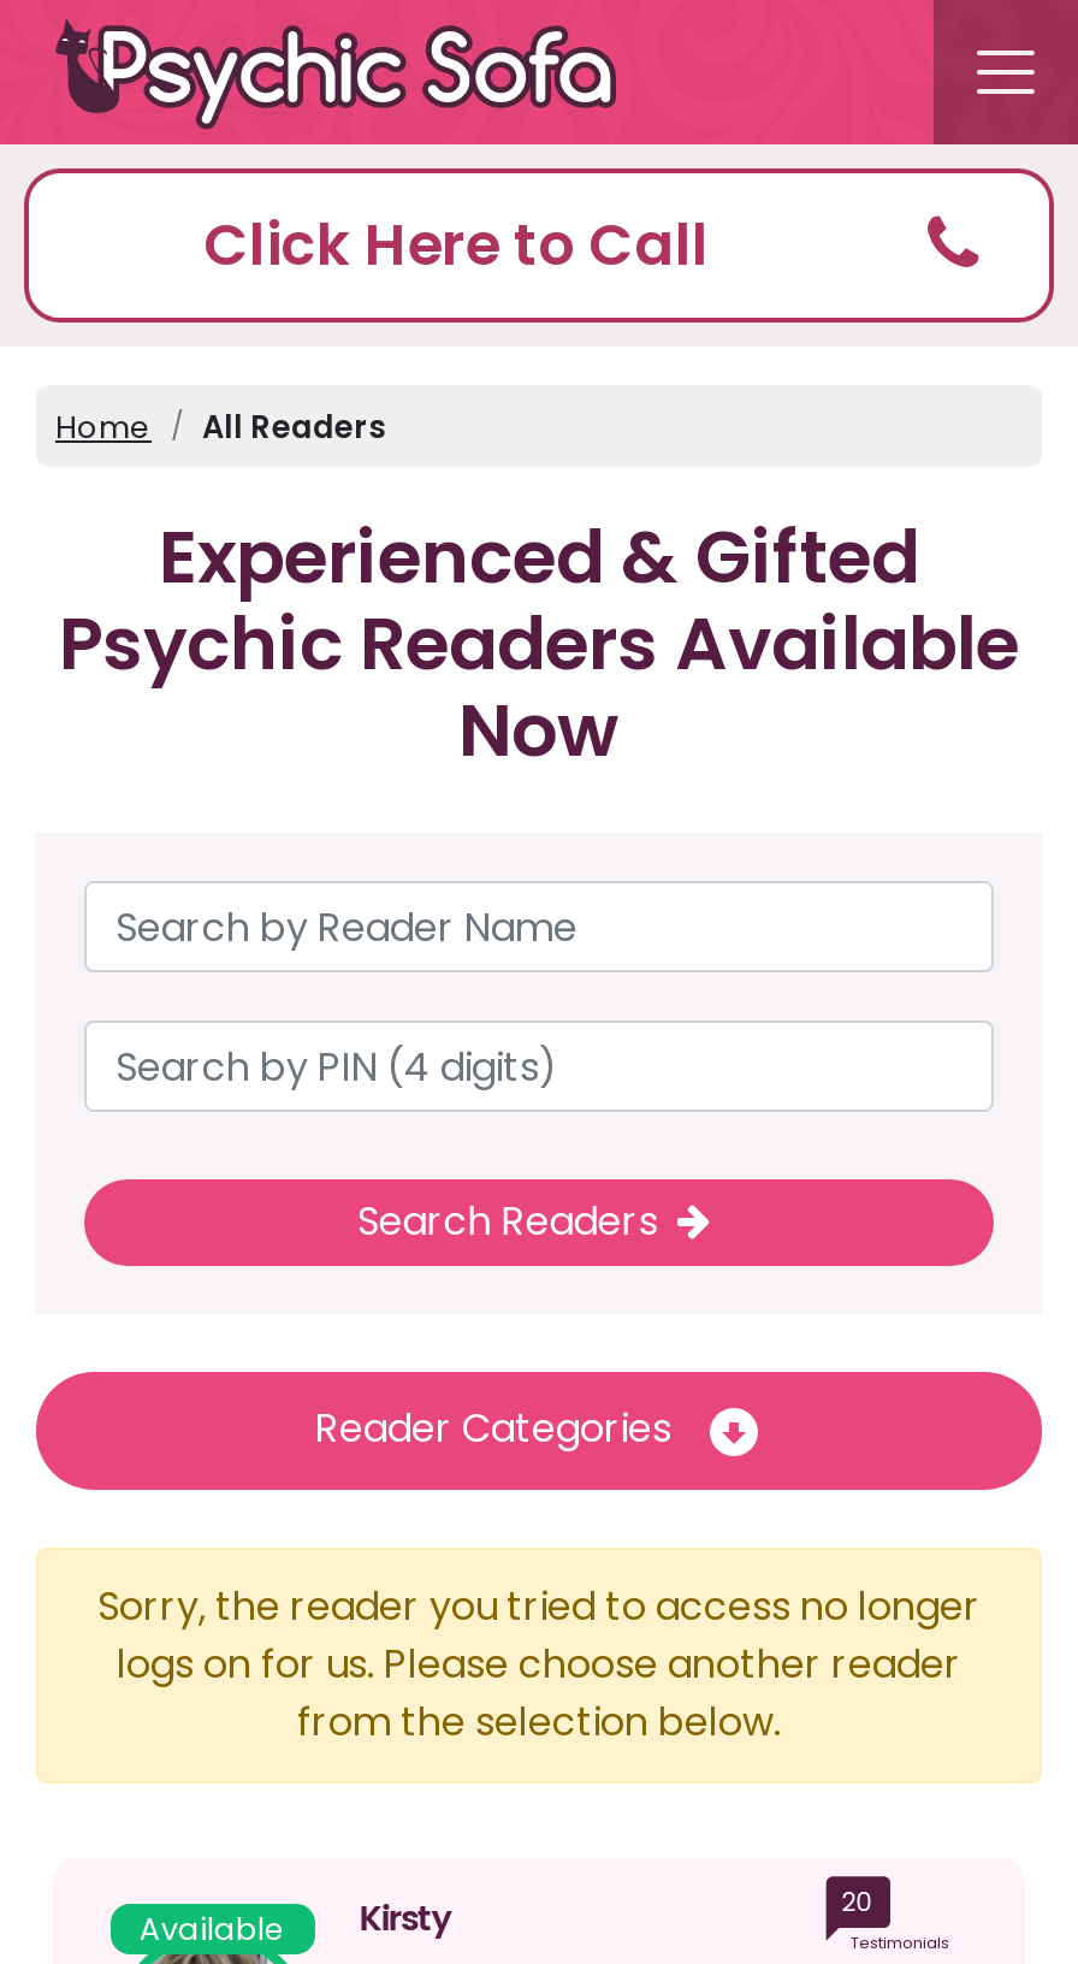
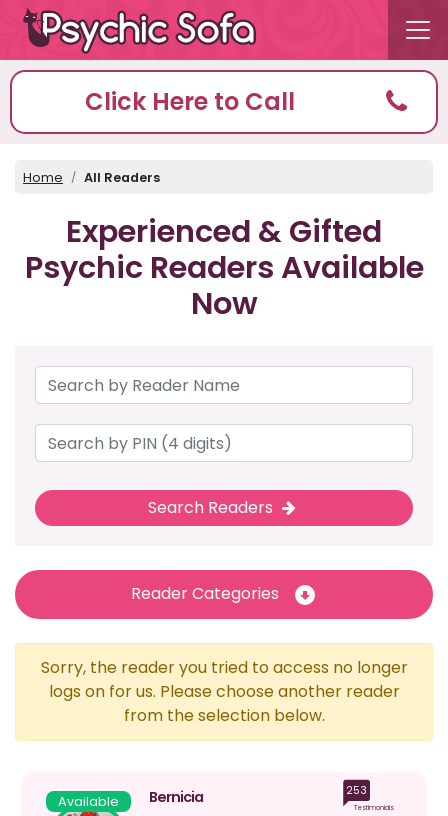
- Kirsty
- 20
+ Bernicia
+ 253
